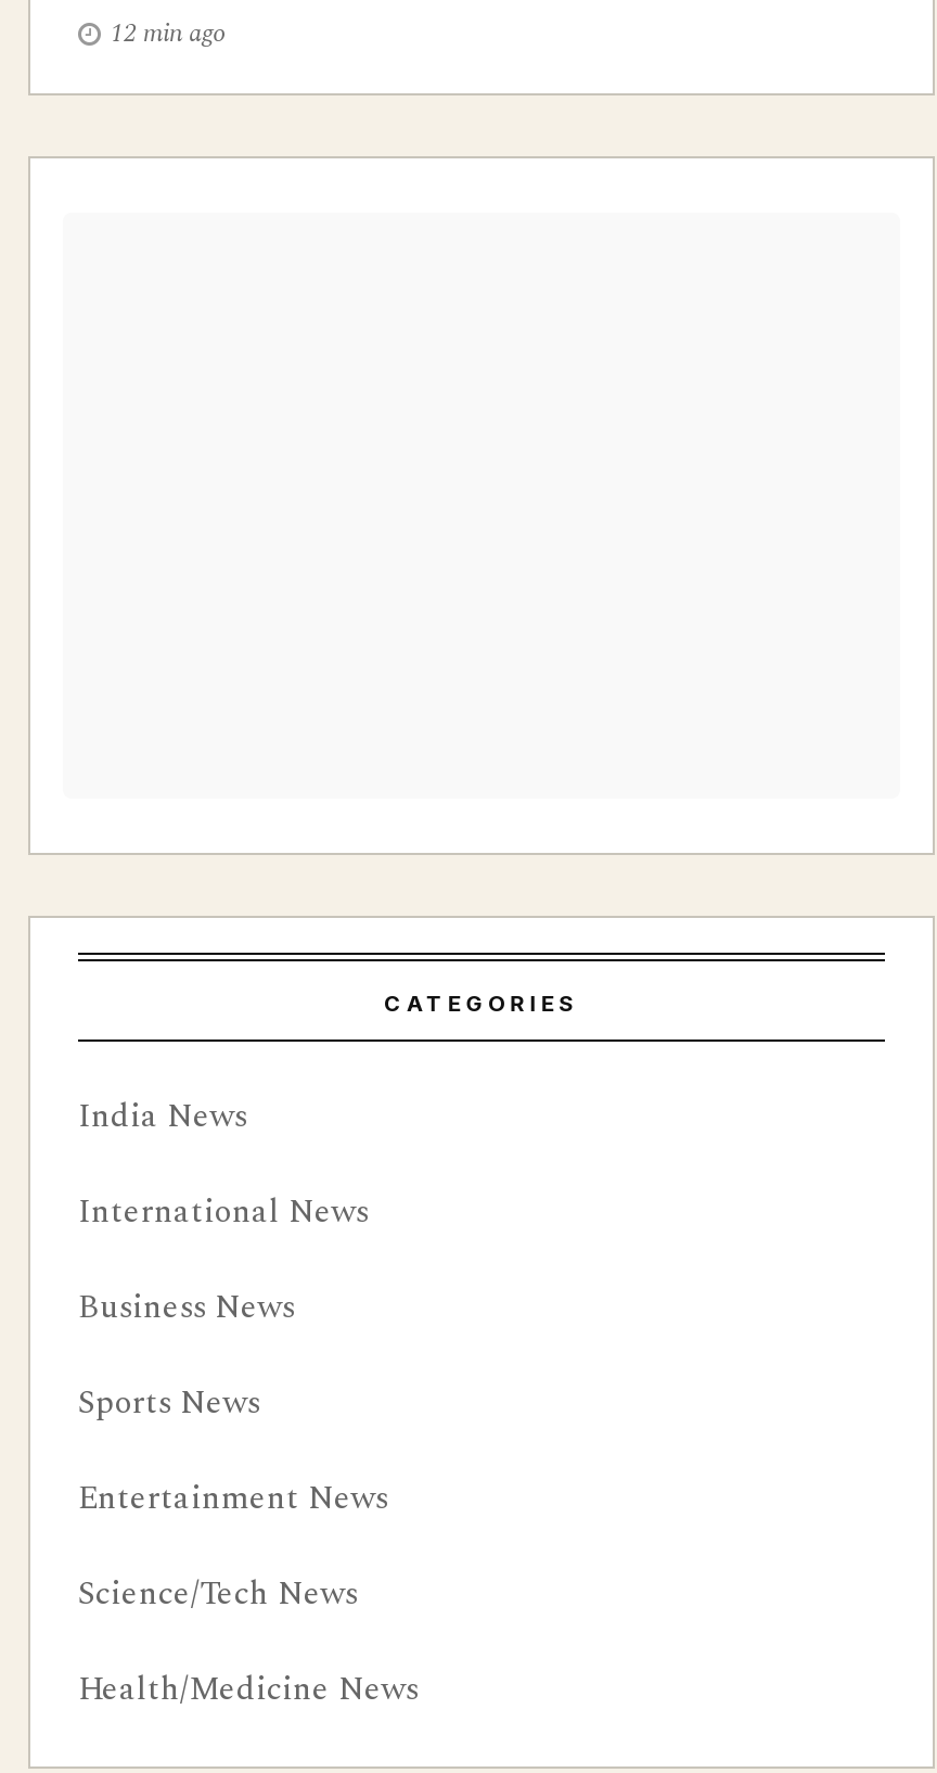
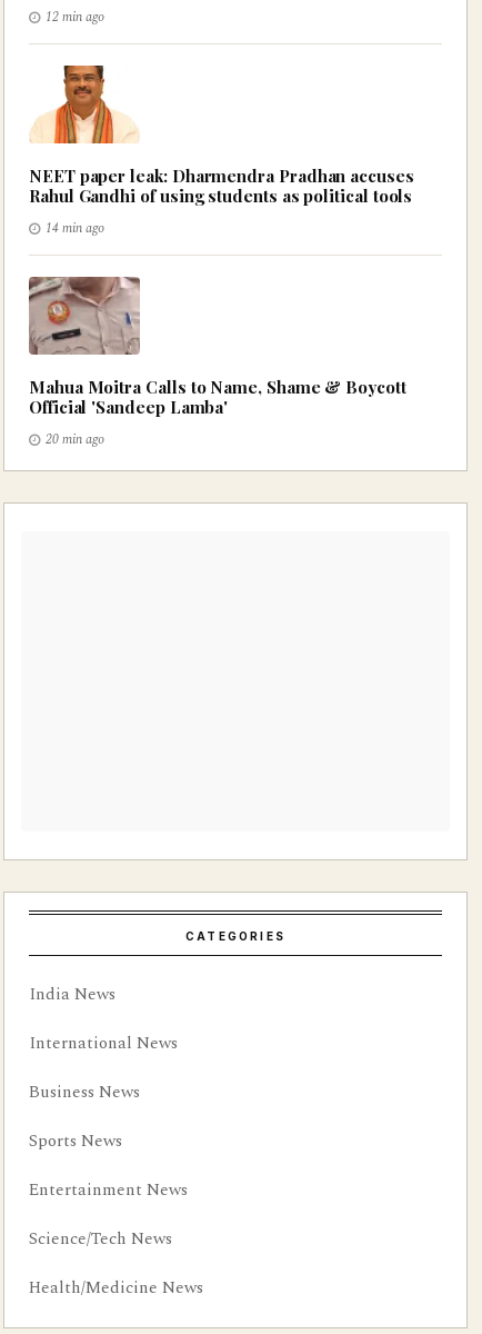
+ [image]
+ Mahua Moitra Calls to Name, Shame & Boycott
+ Official 'Sandeep Lamba'
+ 20 min ago

+ [image]
+ NEET paper leak: Dharmendra Pradhan accuses
+ Rahul Gandhi of using students as political tools
+ 14 min ago
